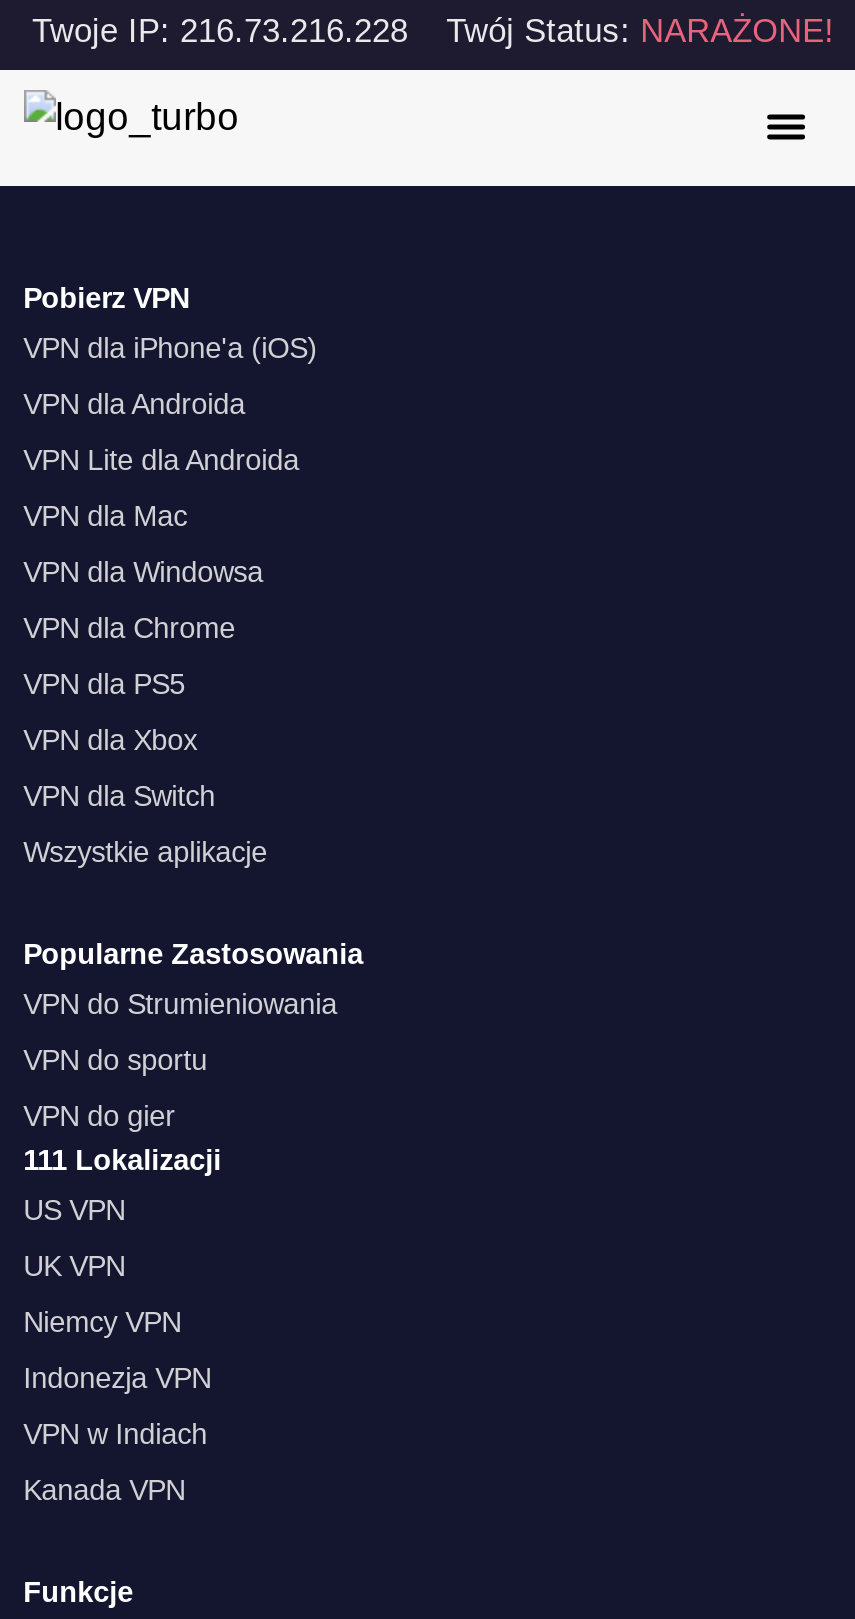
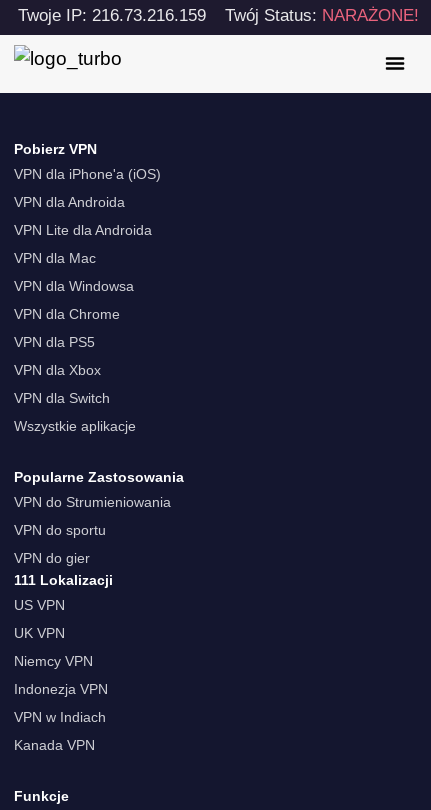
- Twoje IP: 216.73.216.228 Twój Status: NARAŻONE!
+ Twoje IP: 216.73.216.159 Twój Status: NARAŻONE!
